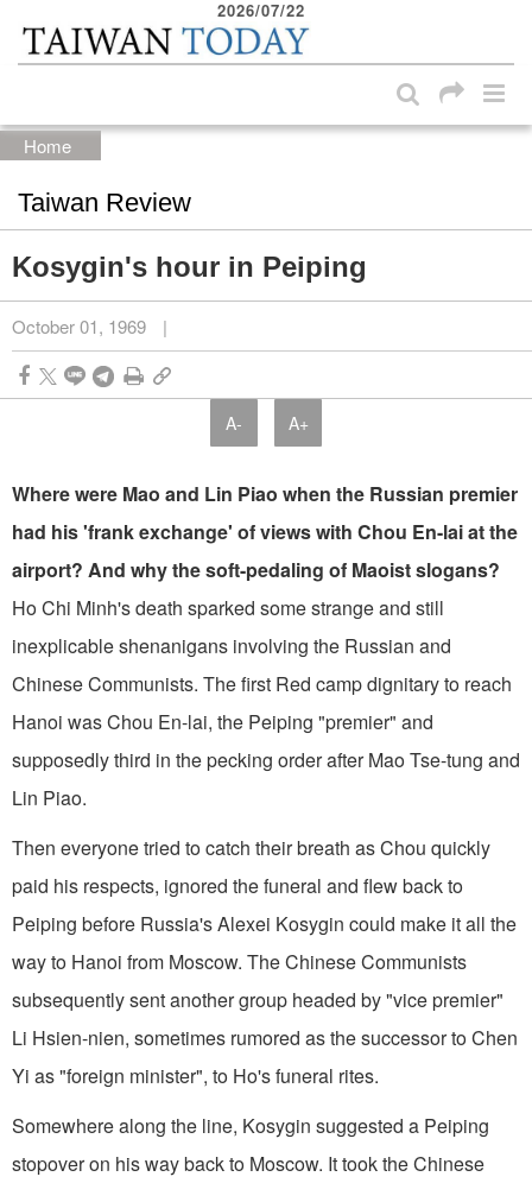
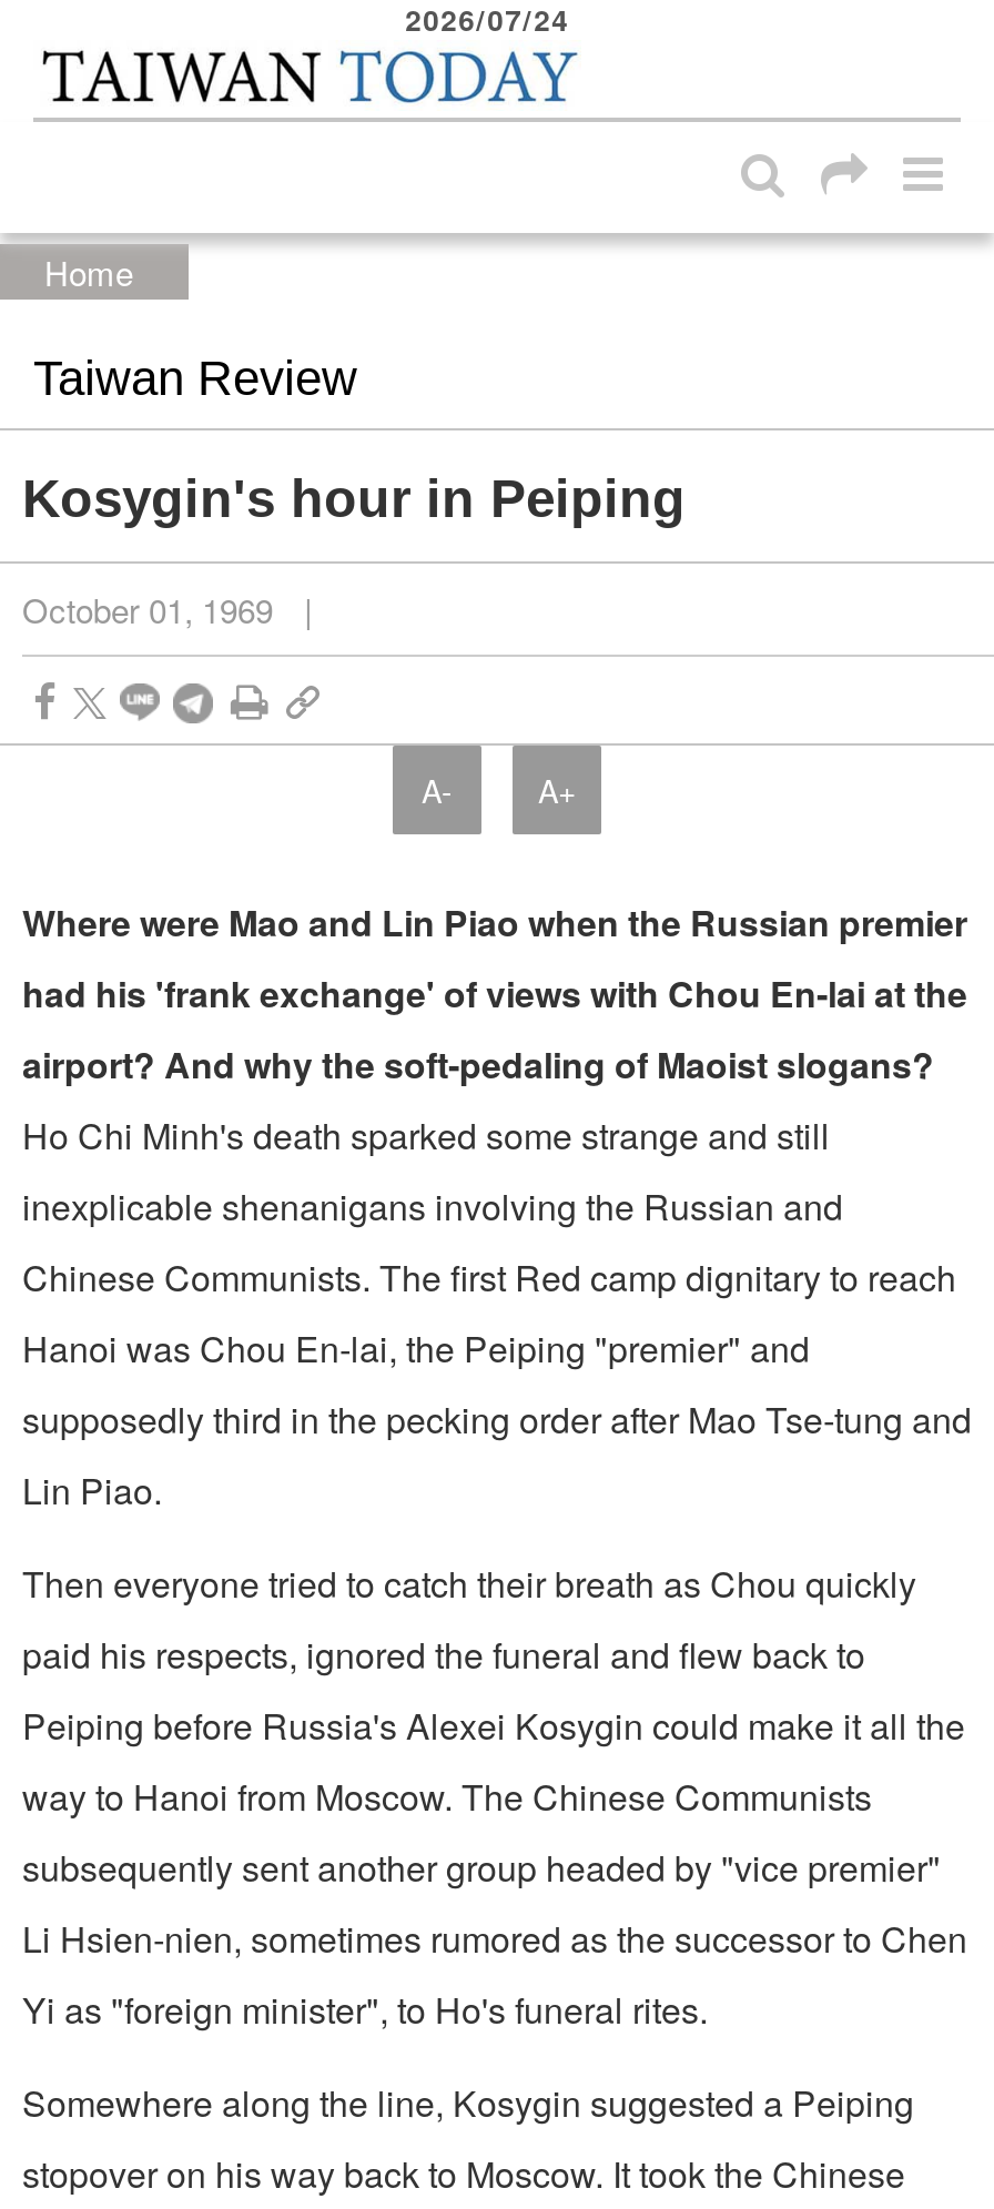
- 2026/07/22
+ 2026/07/24
